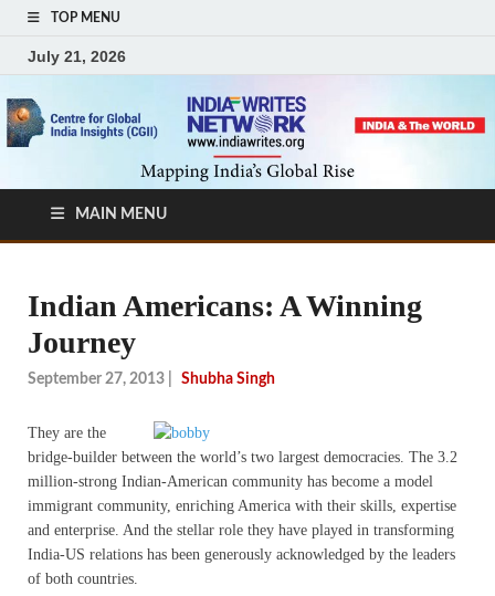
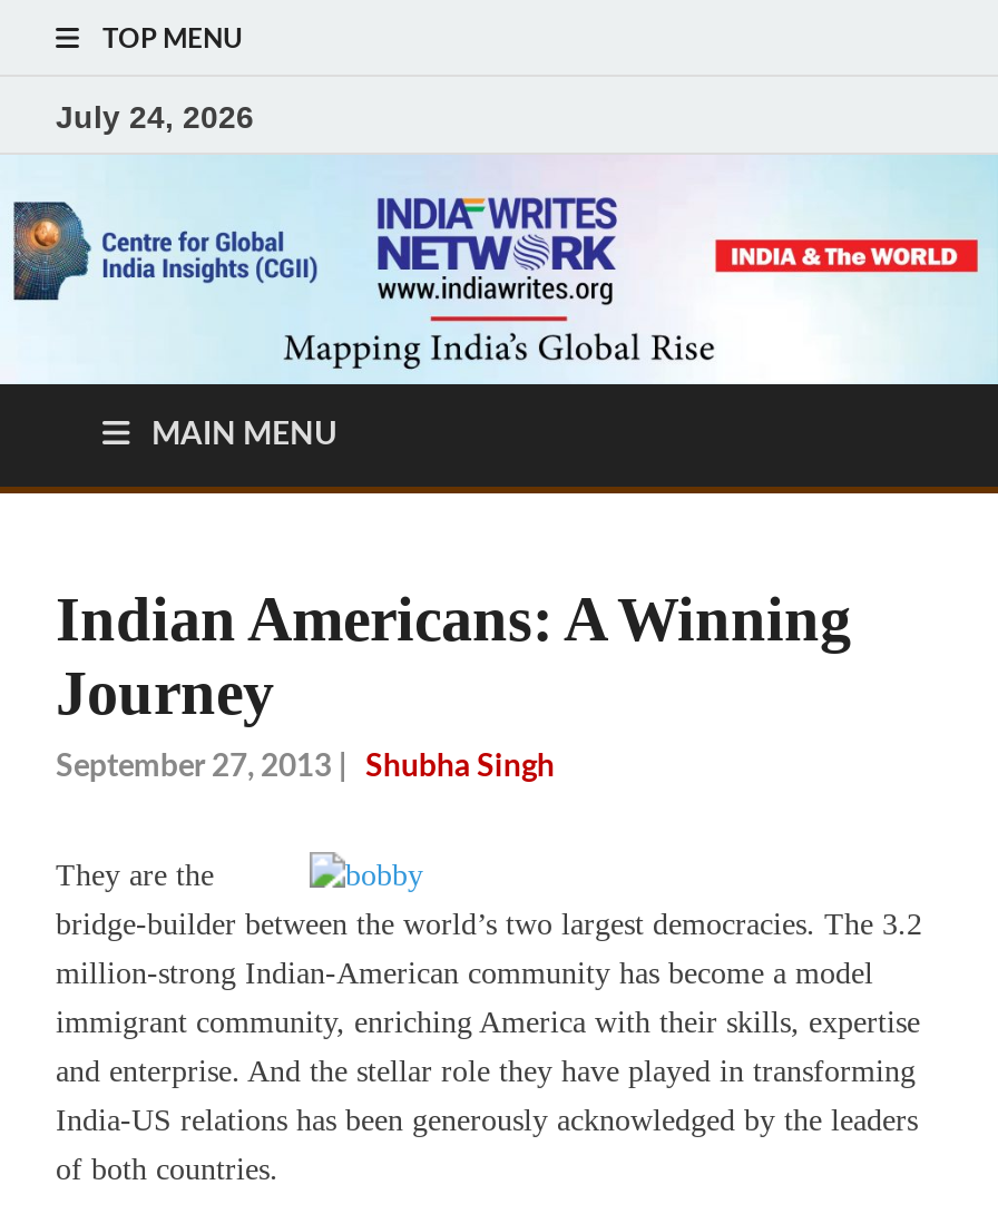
- July 21, 2026
+ July 24, 2026
